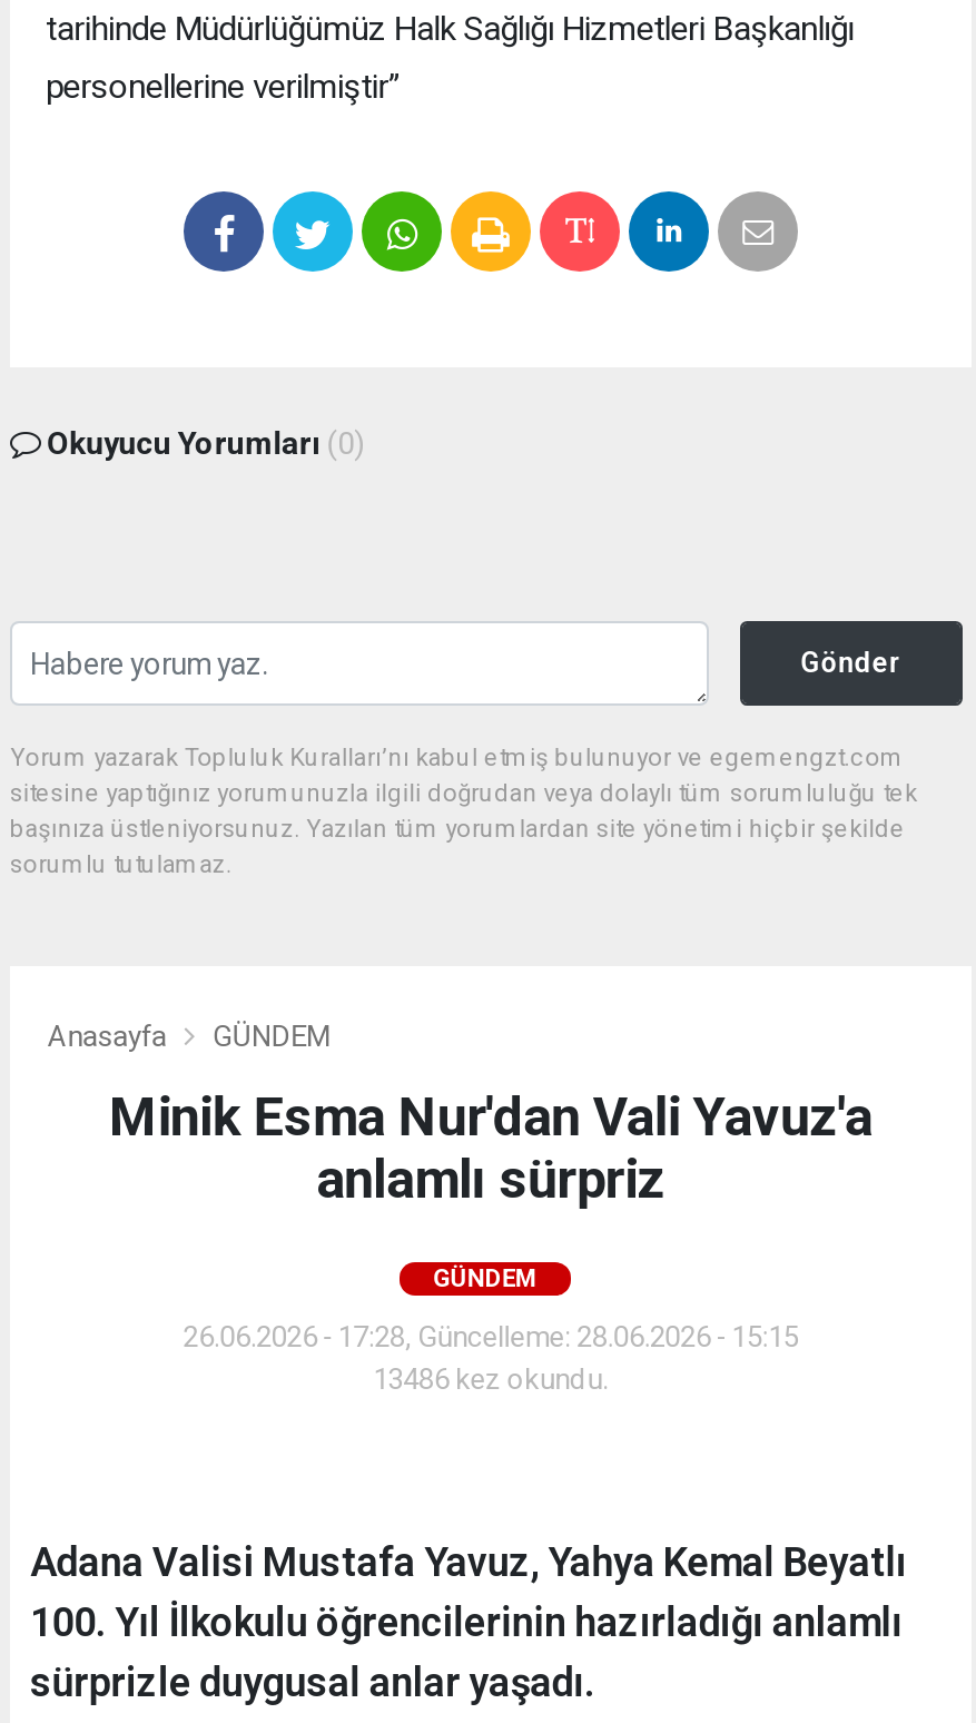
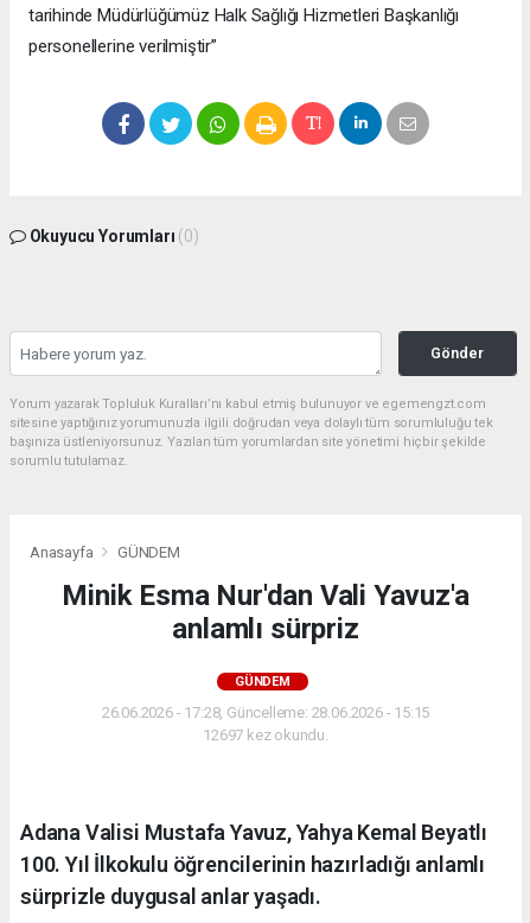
- 13486 kez okundu.
+ 12697 kez okundu.
